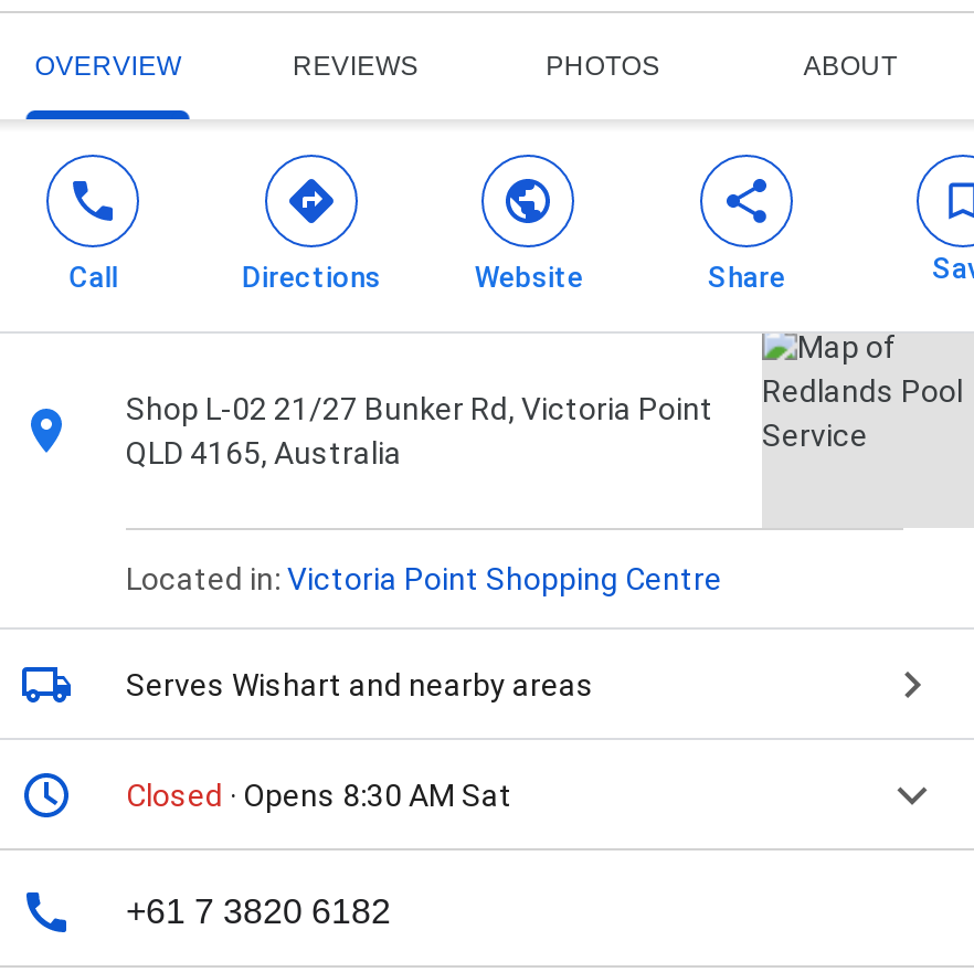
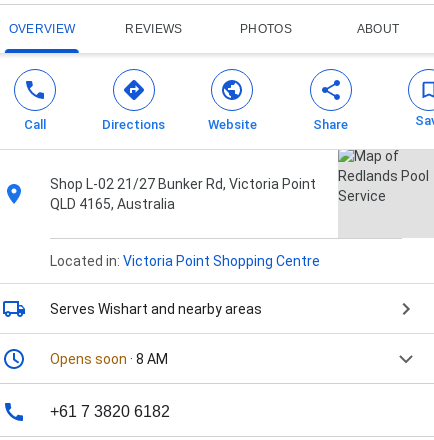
- Closed · Opens 8:30 AM Sat
+ Opens soon · 8 AM
